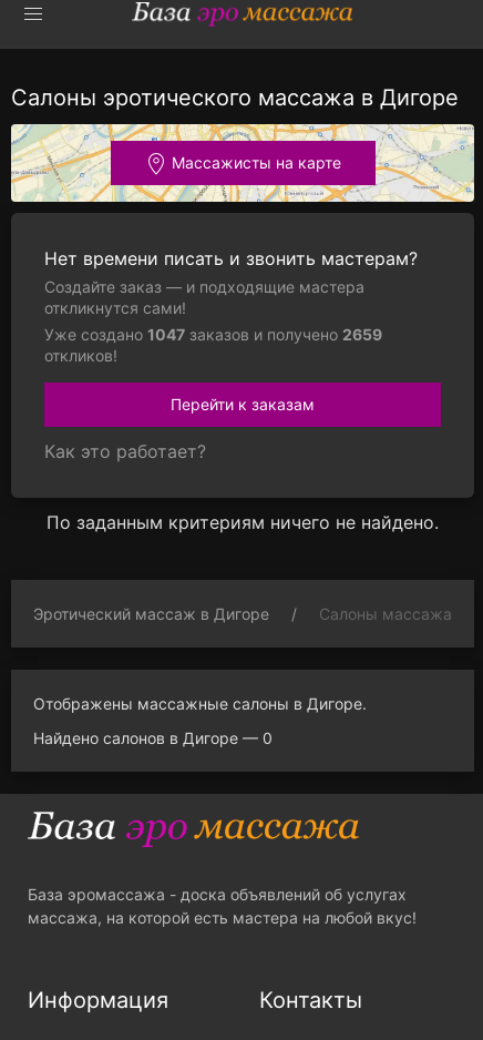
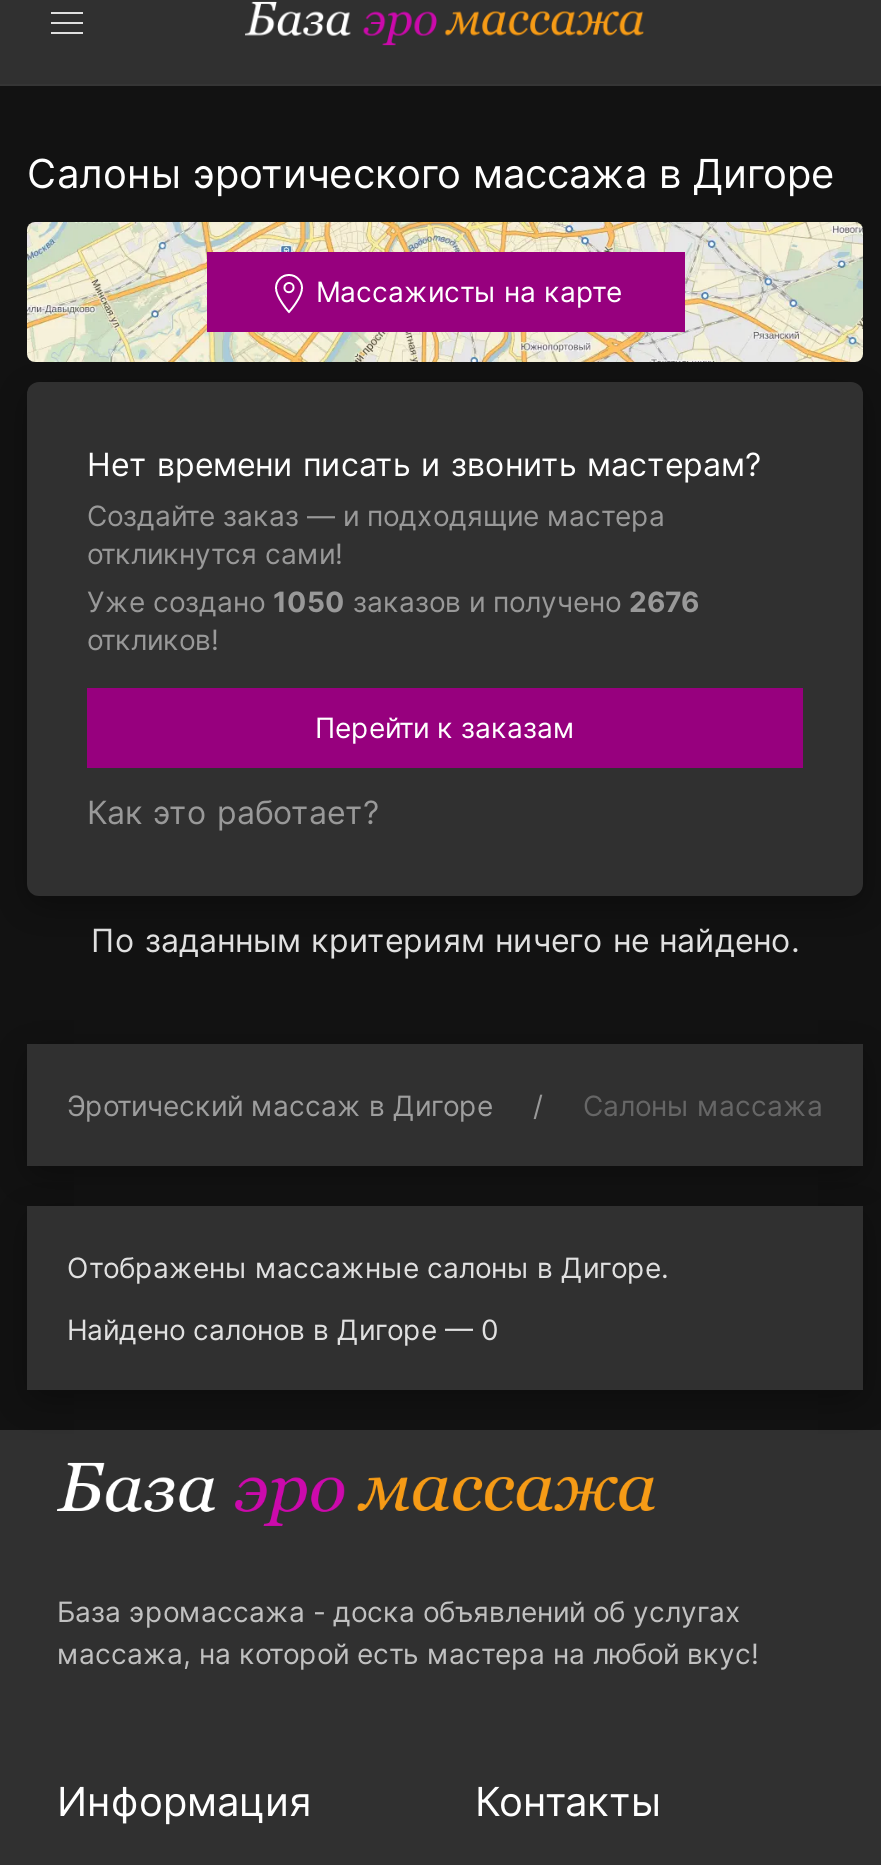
- Уже создано 1047 заказов и получено 2659
+ Уже создано 1050 заказов и получено 2676
